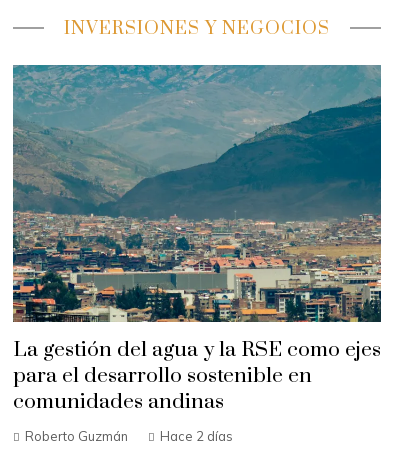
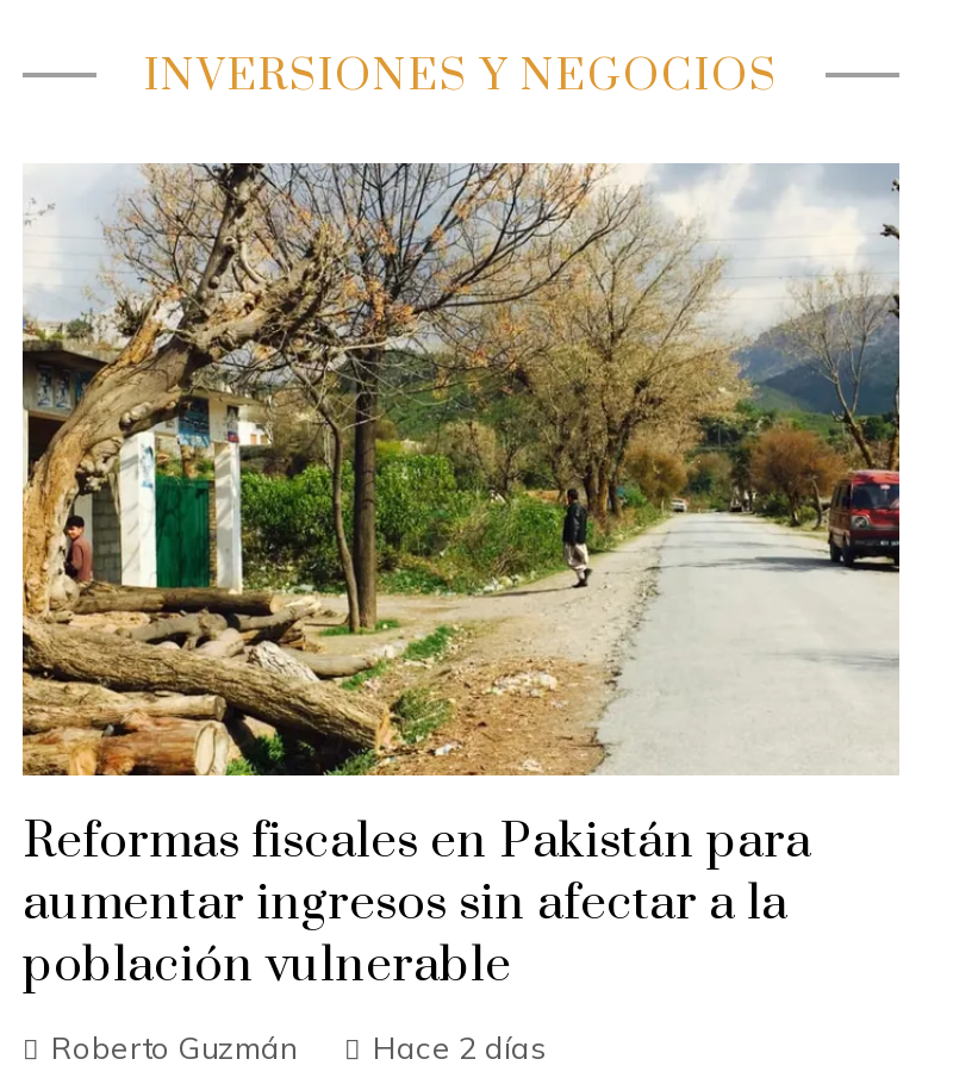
- [image]
- La gestión del agua y la RSE como ejes
- para el desarrollo sostenible en
- comunidades andinas
+ [image]
+ Reformas fiscales en Pakistán para
+ aumentar ingresos sin afectar a la
+ población vulnerable
